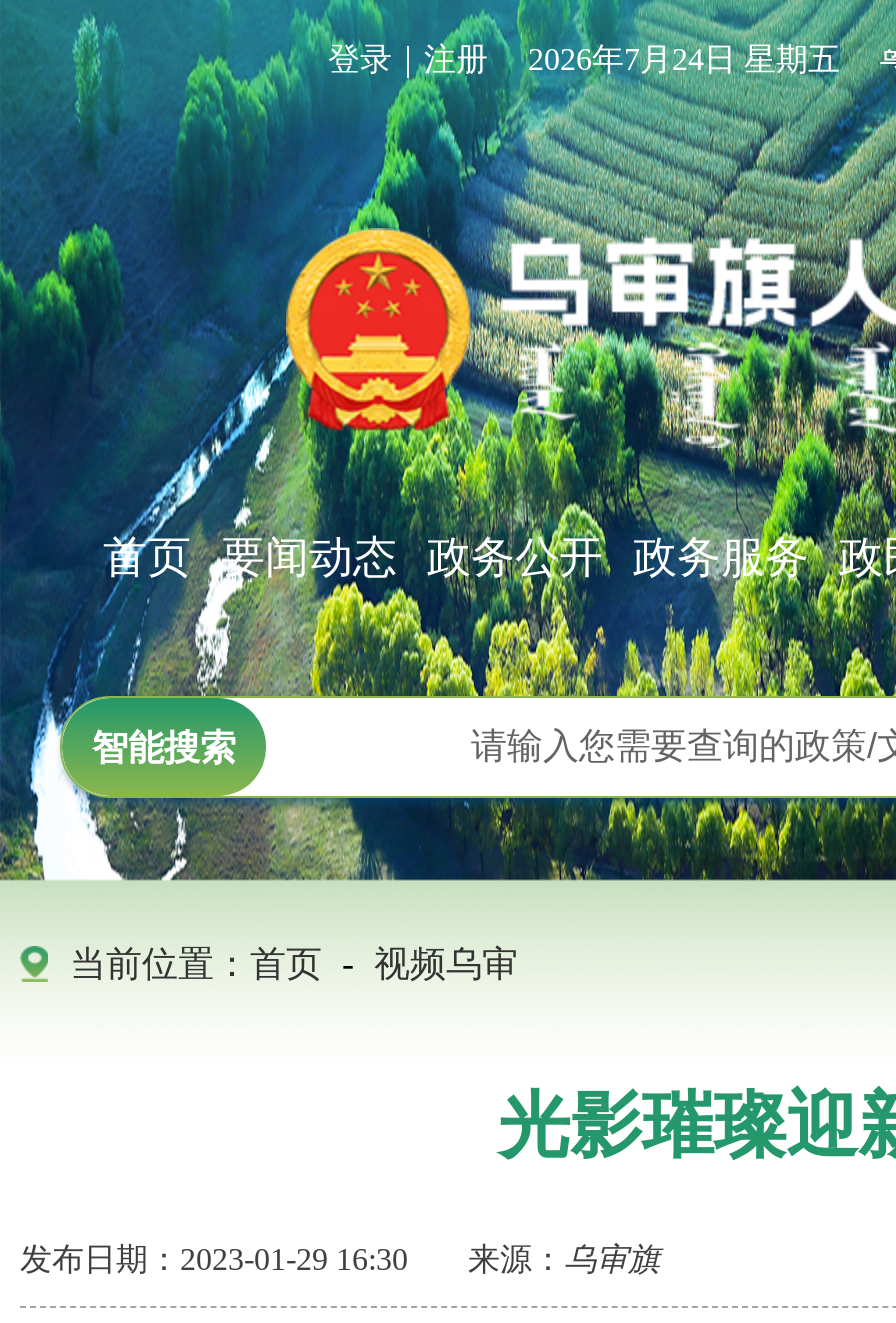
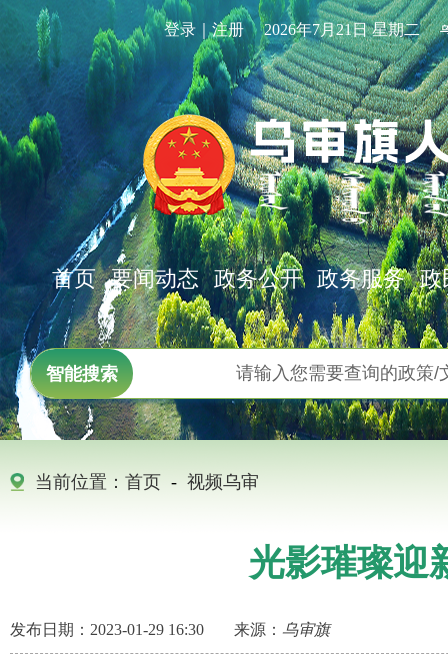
- 2026年7月24日 星期五
+ 2026年7月21日 星期二
